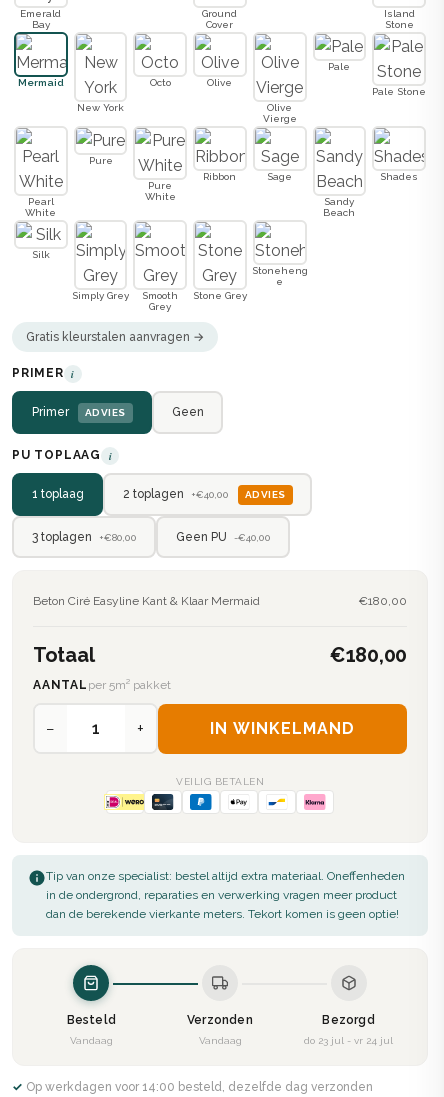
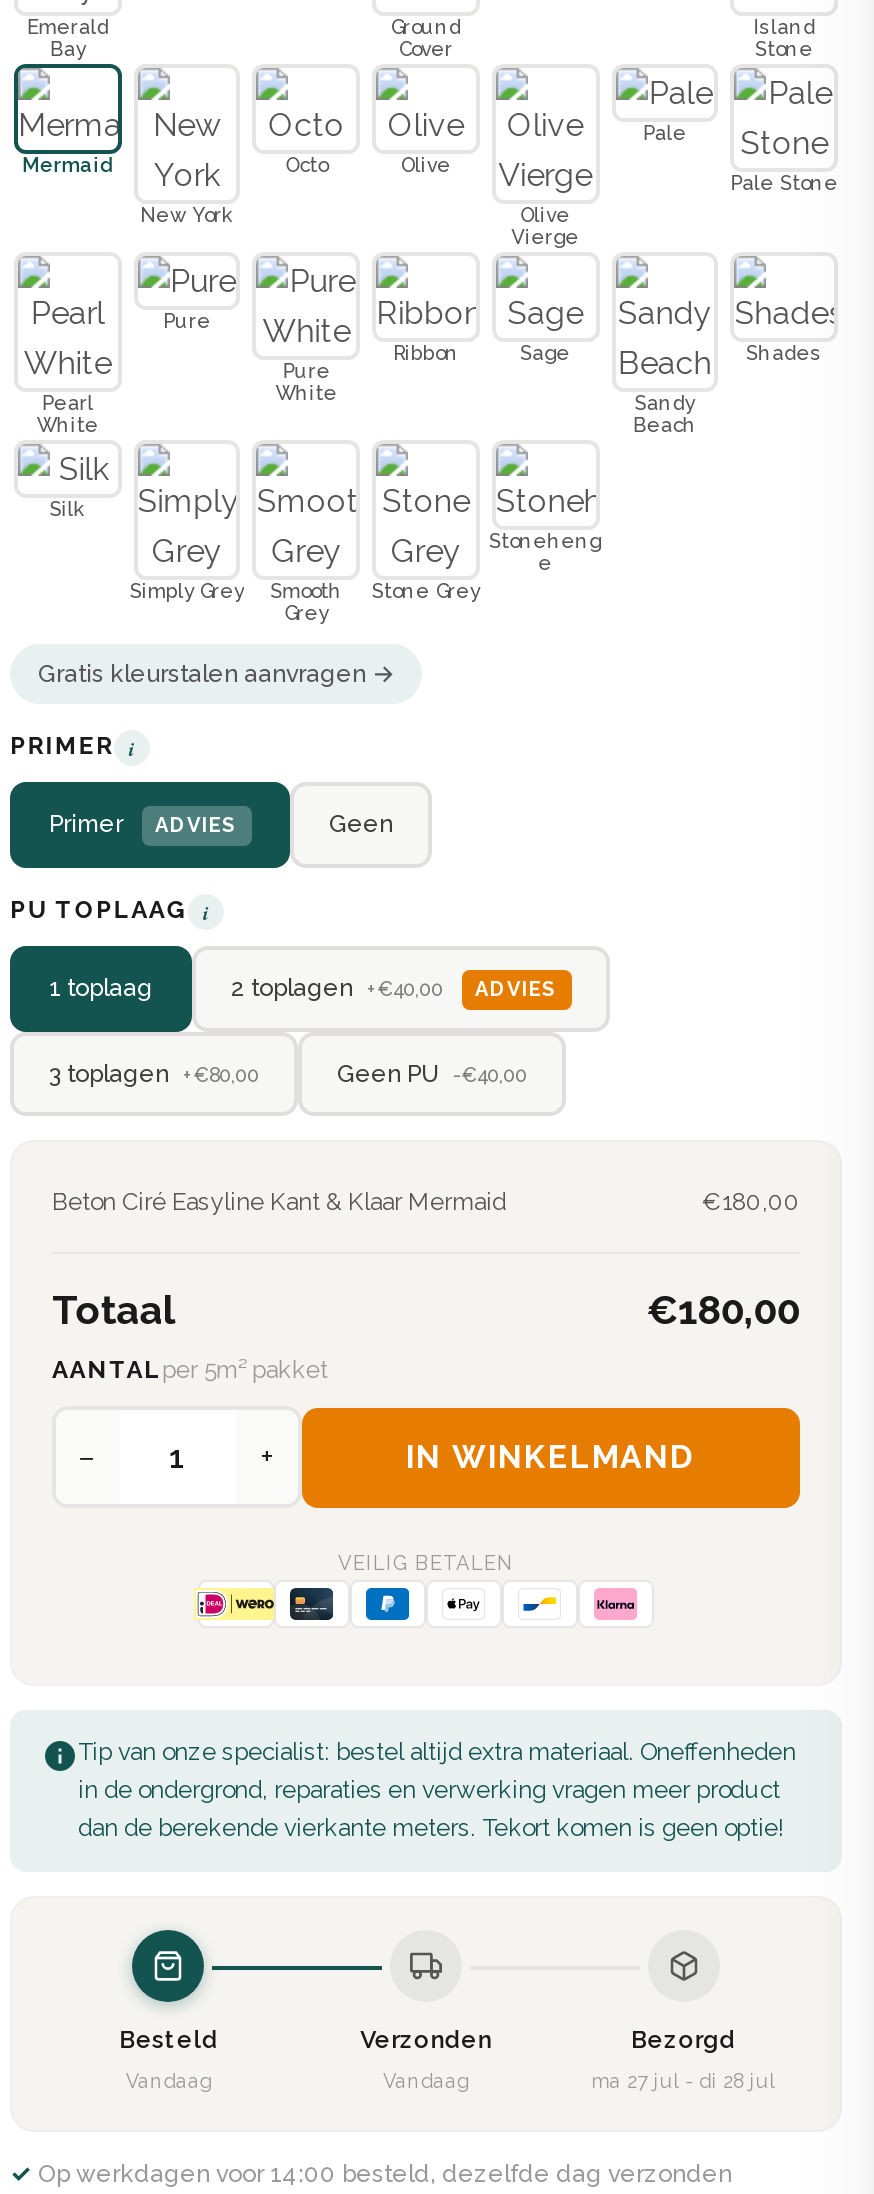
- do 23 jul - vr 24 jul
+ ma 27 jul - di 28 jul
